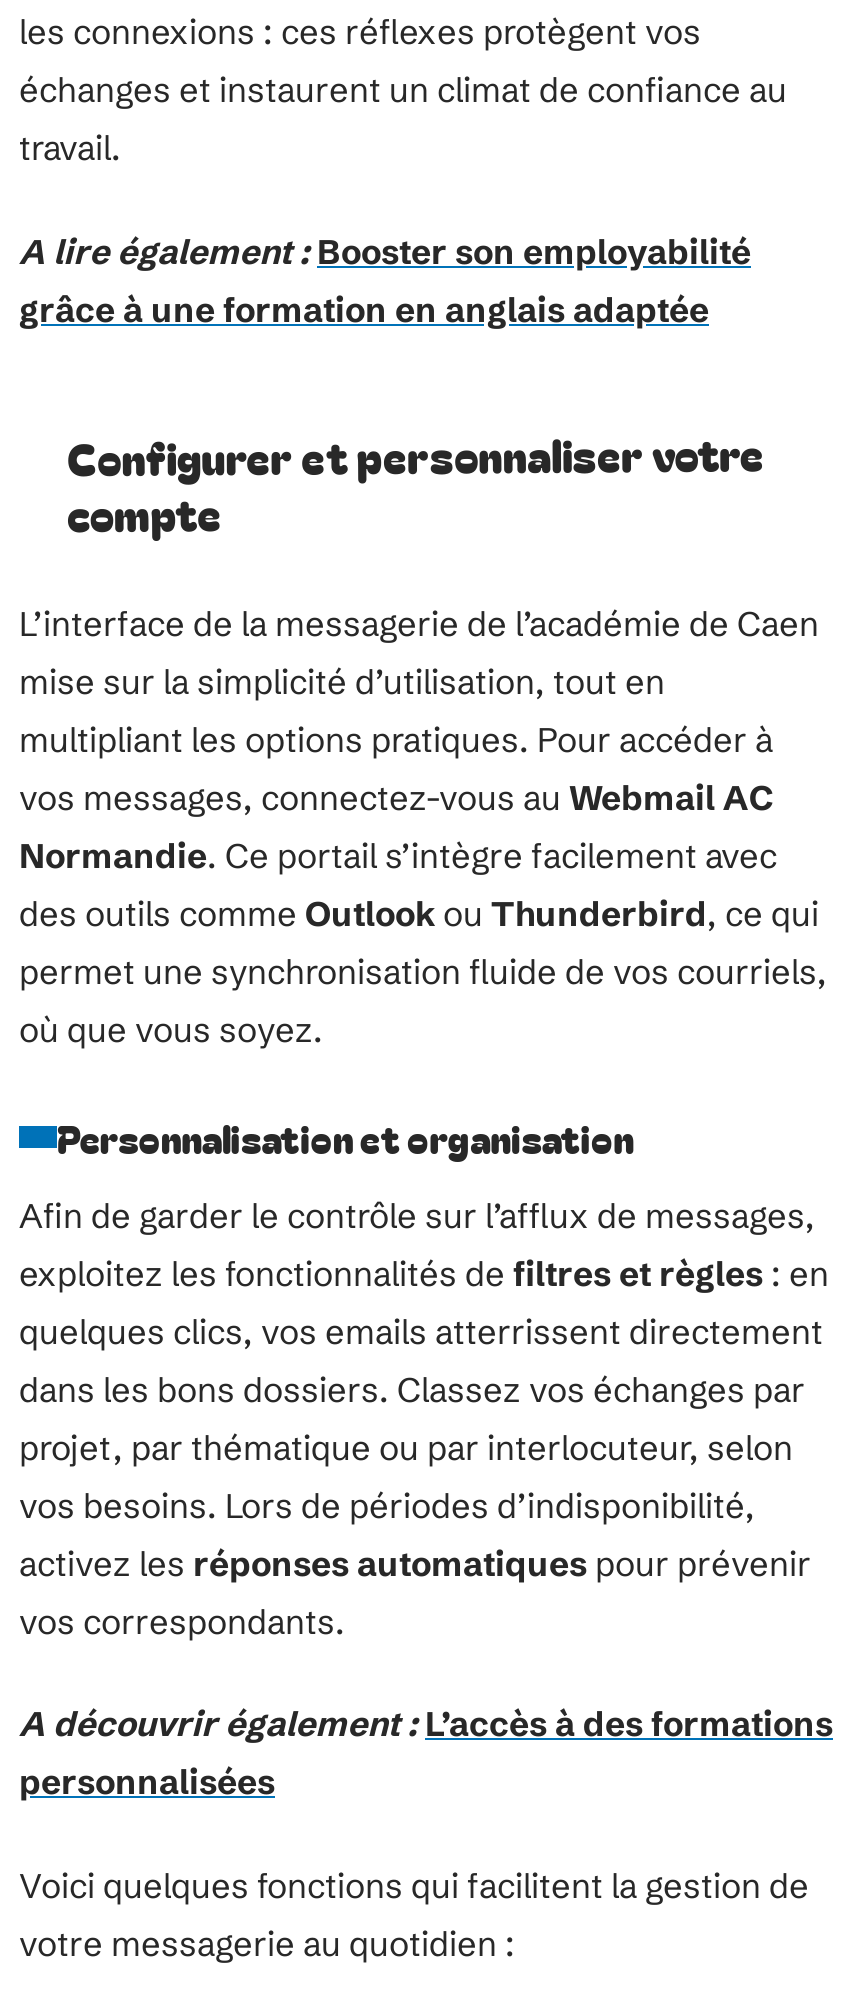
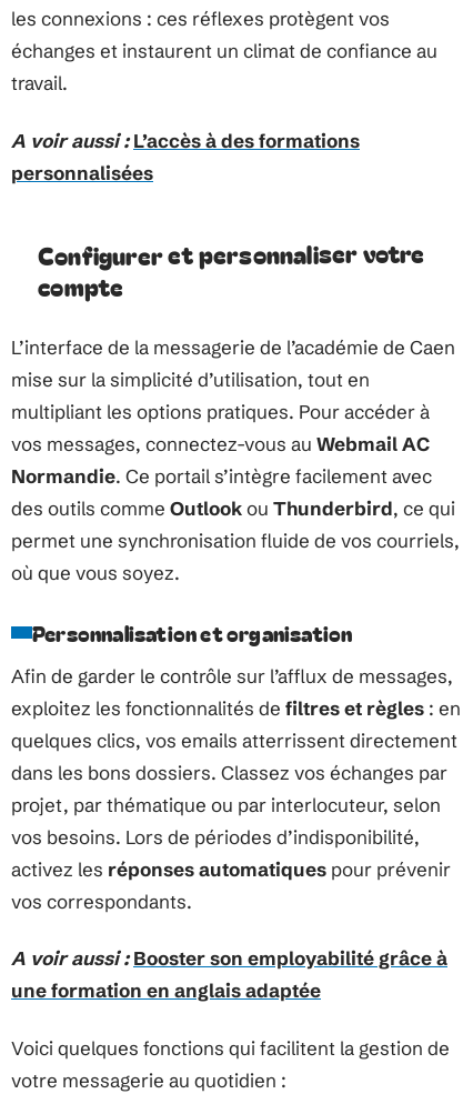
- A lire également : Booster son employabilité
- grâce à une formation en anglais adaptée
+ A voir aussi : L’accès à des formations

- A découvrir également : L’accès à des formations
+ A voir aussi : Booster son employabilité grâce à
+ une formation en anglais adaptée

moved up: personnalisées
